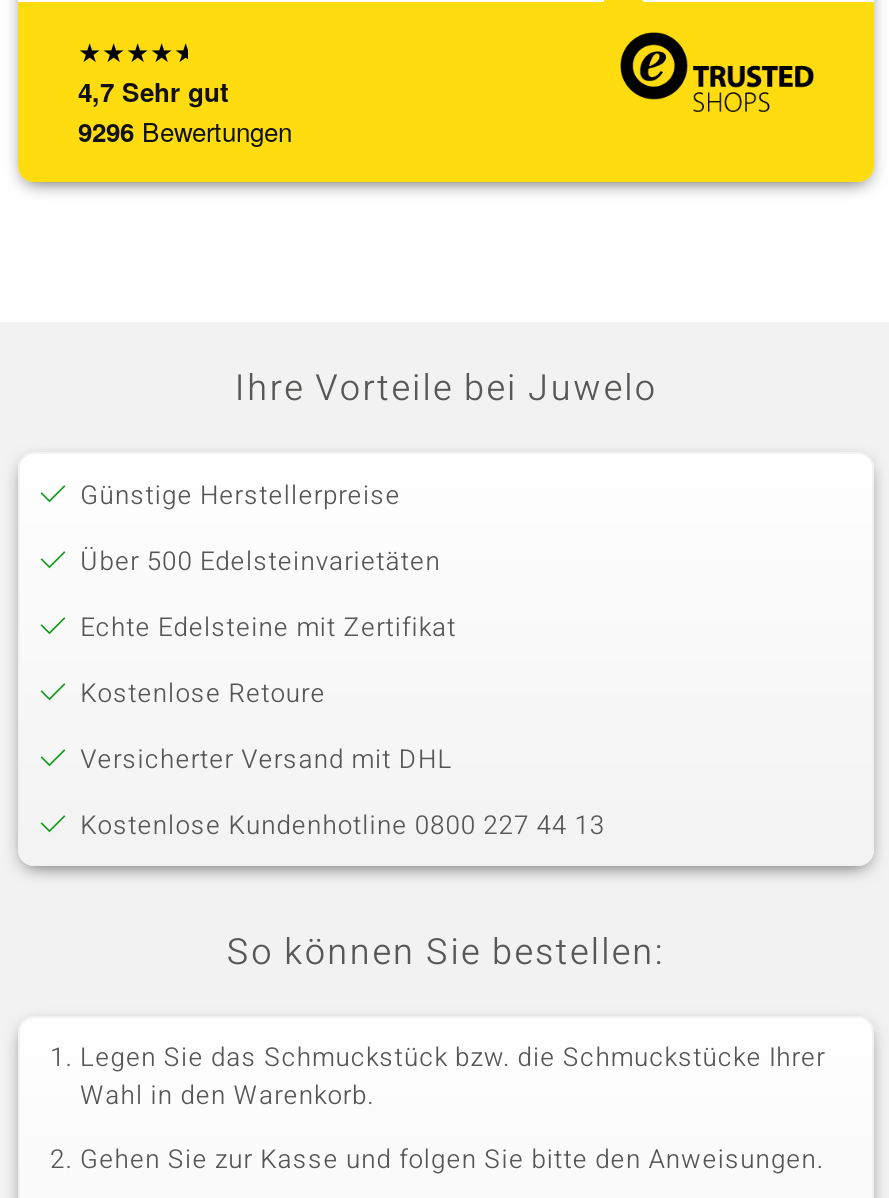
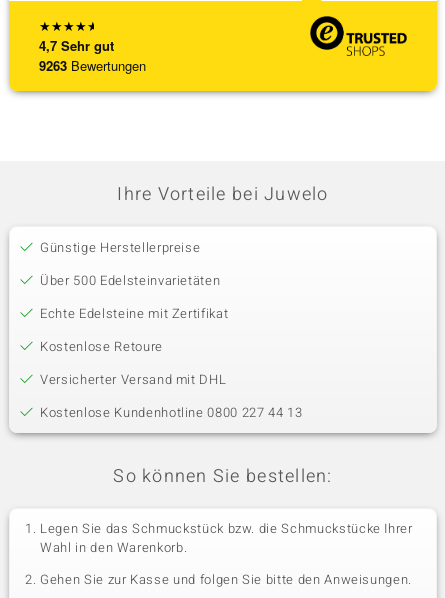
- 9296 Bewertungen
+ 9263 Bewertungen
